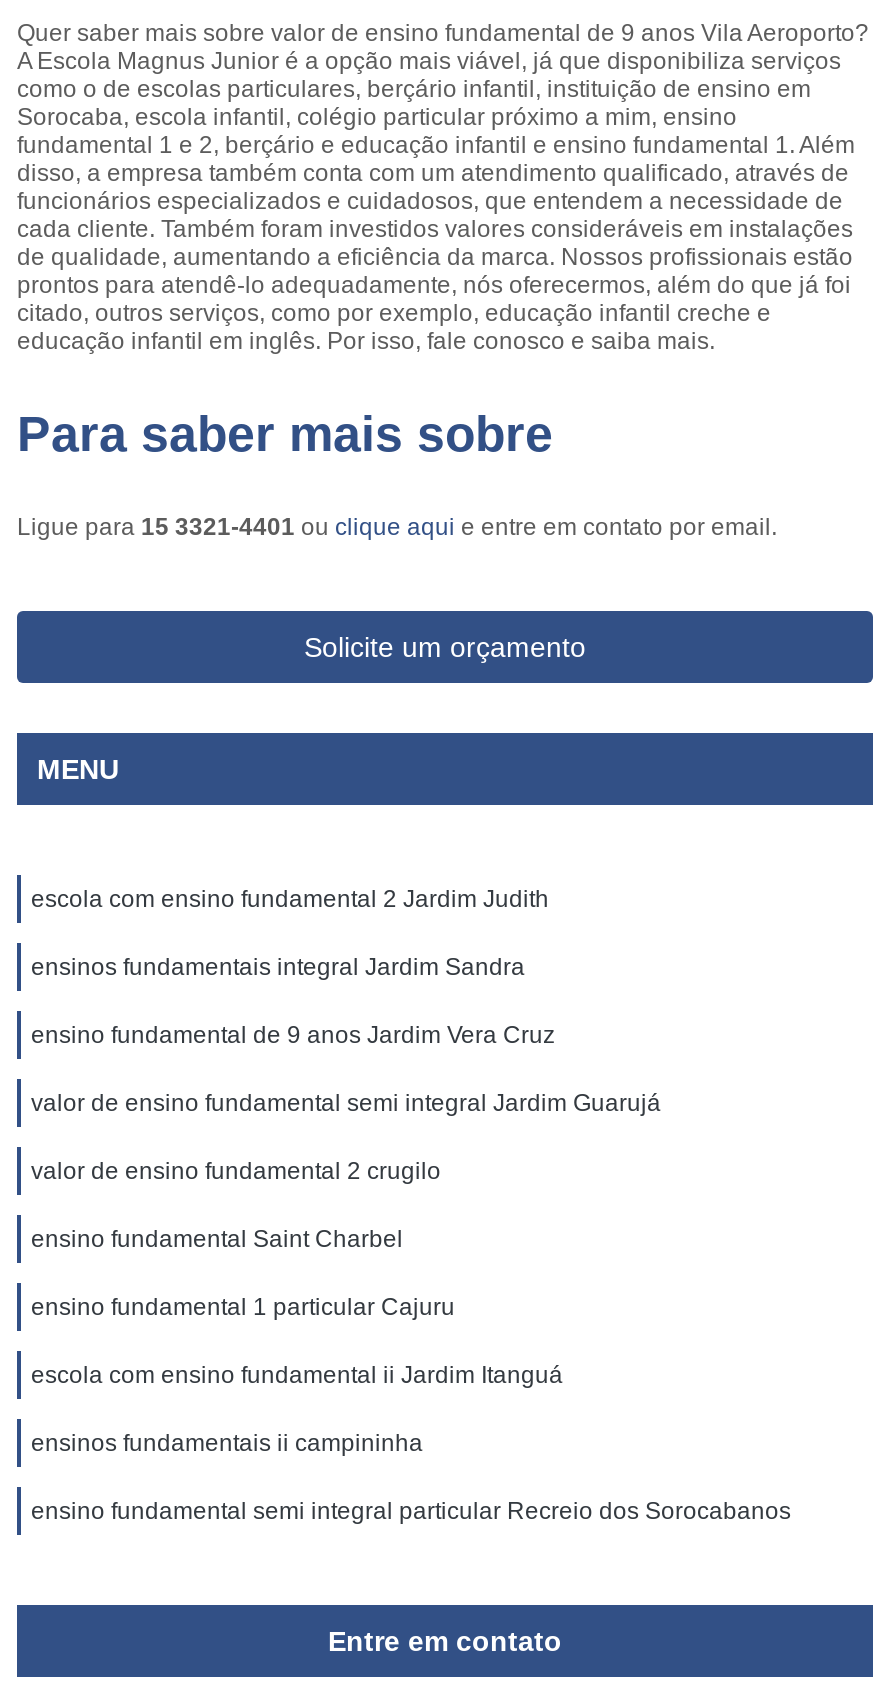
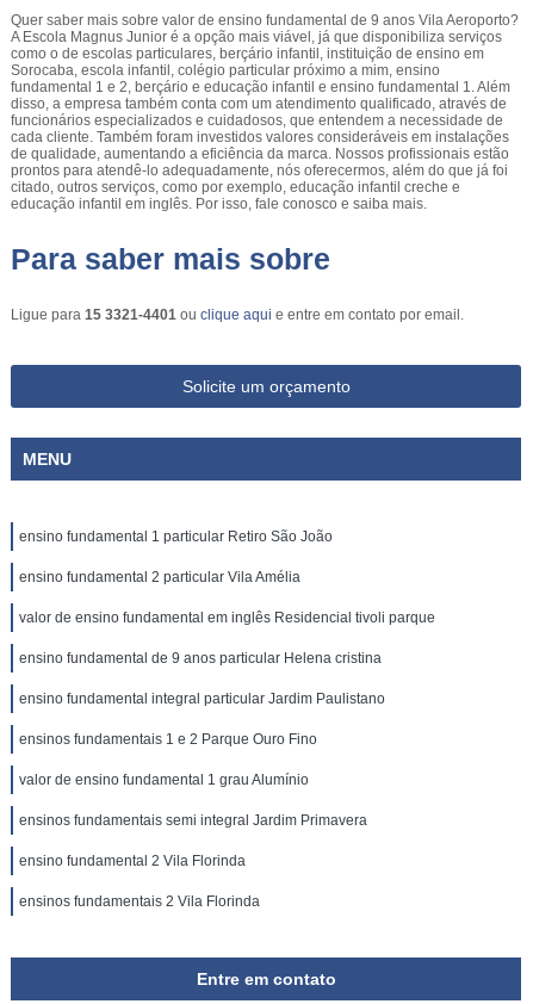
- escola com ensino fundamental 2 Jardim Judith
+ ensino fundamental 1 particular Retiro São João

- ensinos fundamentais integral Jardim Sandra
+ ensino fundamental 2 particular Vila Amélia

- ensino fundamental de 9 anos Jardim Vera Cruz
+ valor de ensino fundamental em inglês Residencial tivoli parque

- valor de ensino fundamental semi integral Jardim Guarujá
+ ensino fundamental de 9 anos particular Helena cristina

- valor de ensino fundamental 2 crugilo
+ ensino fundamental integral particular Jardim Paulistano

- ensino fundamental Saint Charbel
+ ensinos fundamentais 1 e 2 Parque Ouro Fino

- ensino fundamental 1 particular Cajuru
+ valor de ensino fundamental 1 grau Alumínio

- escola com ensino fundamental ii Jardim Itanguá
+ ensinos fundamentais semi integral Jardim Primavera

- ensinos fundamentais ii campininha
+ ensino fundamental 2 Vila Florinda

- ensino fundamental semi integral particular Recreio dos Sorocabanos
+ ensinos fundamentais 2 Vila Florinda
